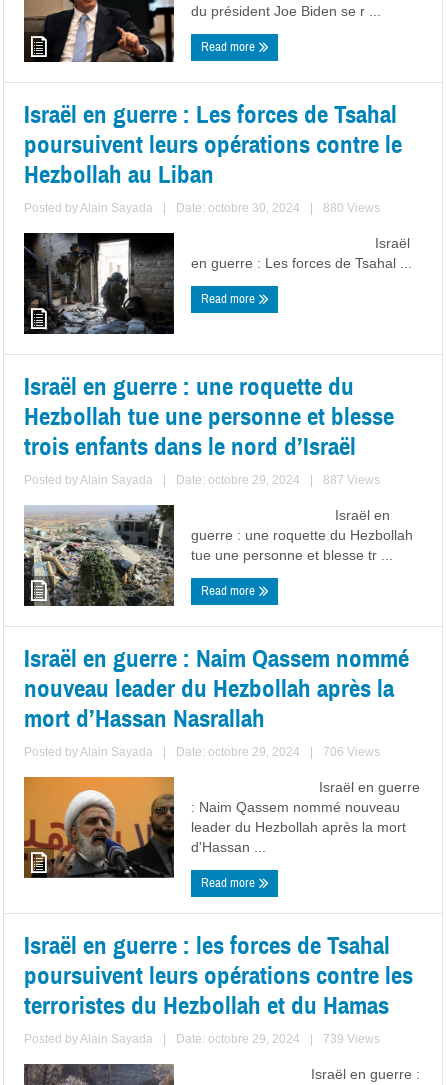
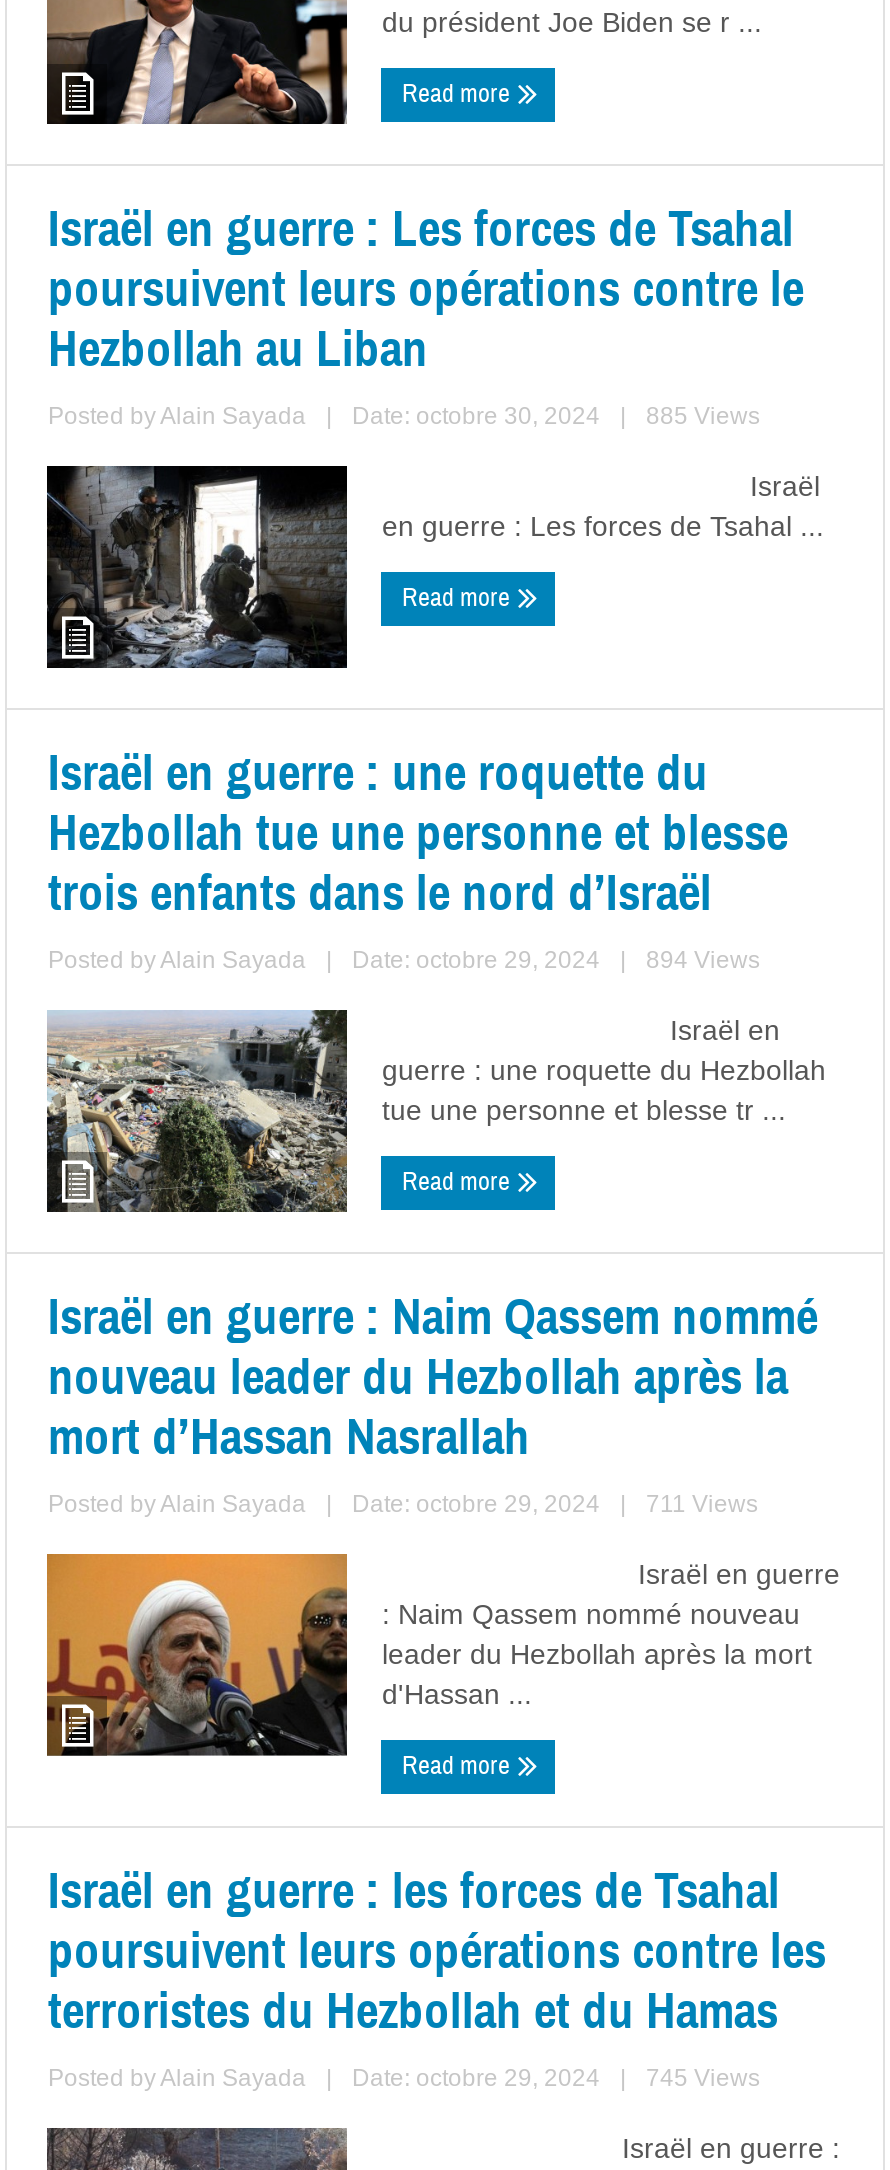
- 880 Views
+ 885 Views

- 887 Views
+ 894 Views

- 706 Views
+ 711 Views

- 739 Views
+ 745 Views
